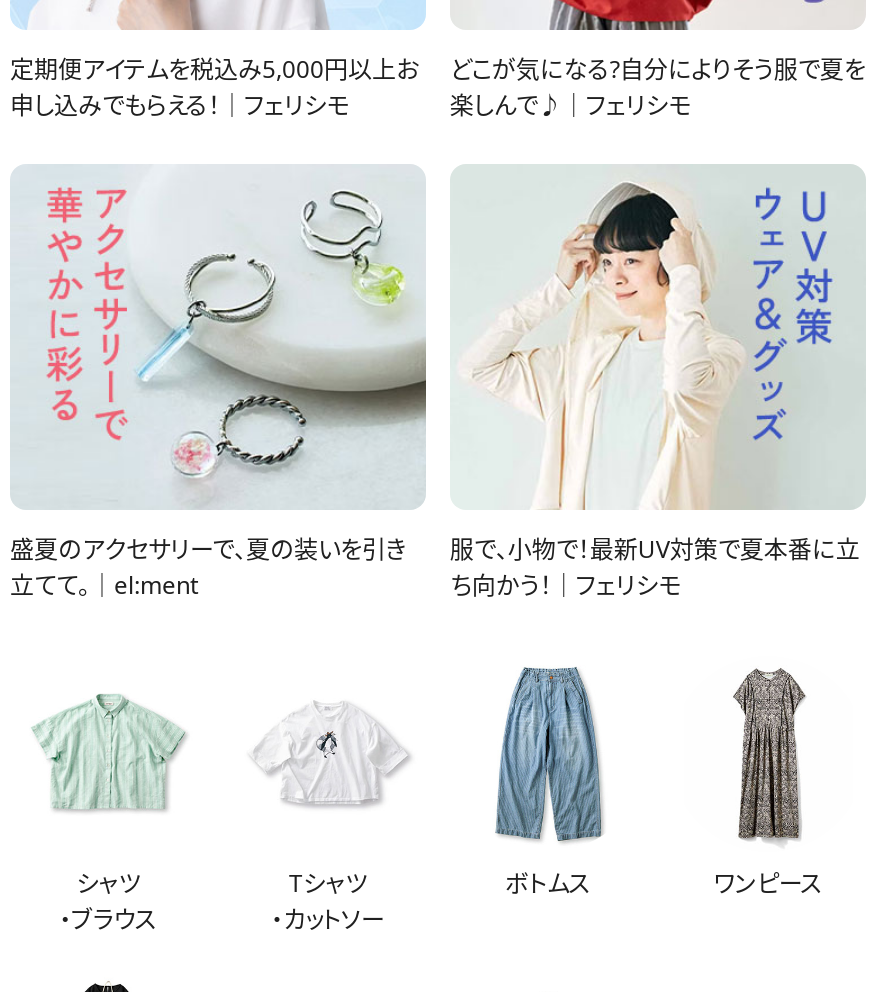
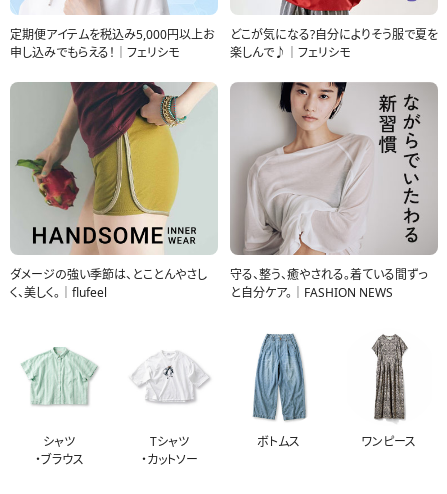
- [image]
- 盛夏のアクセサリーで、夏の装いを引き
- 立てて。｜el:ment
+ [image]
+ ダメージの強い季節は、とことんやさし
+ く、美しく。｜flufeel

- [image]
- 服で、小物で！最新UV対策で夏本番に立
- ち向かう！｜フェリシモ
+ [image]
+ 守る、整う、癒やされる。着ている間ずっ
+ と自分ケア。｜FASHION NEWS
